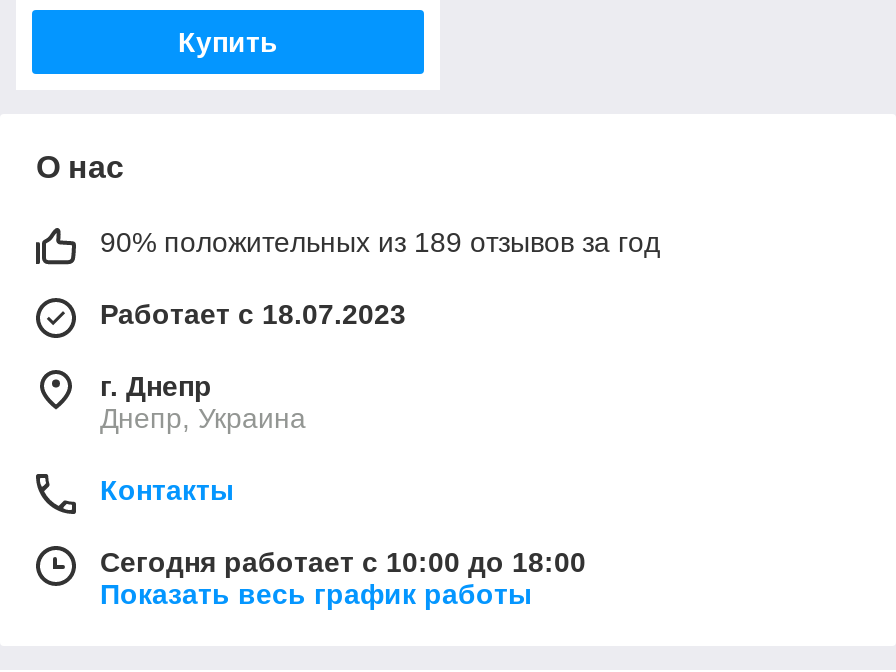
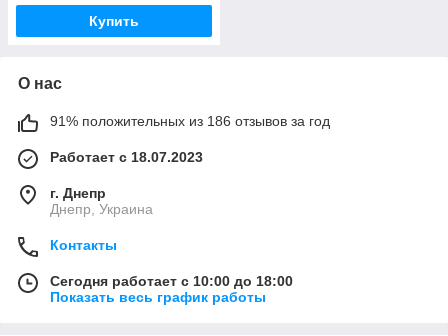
- 90% положительных из 189 отзывов за год
+ 91% положительных из 186 отзывов за год
